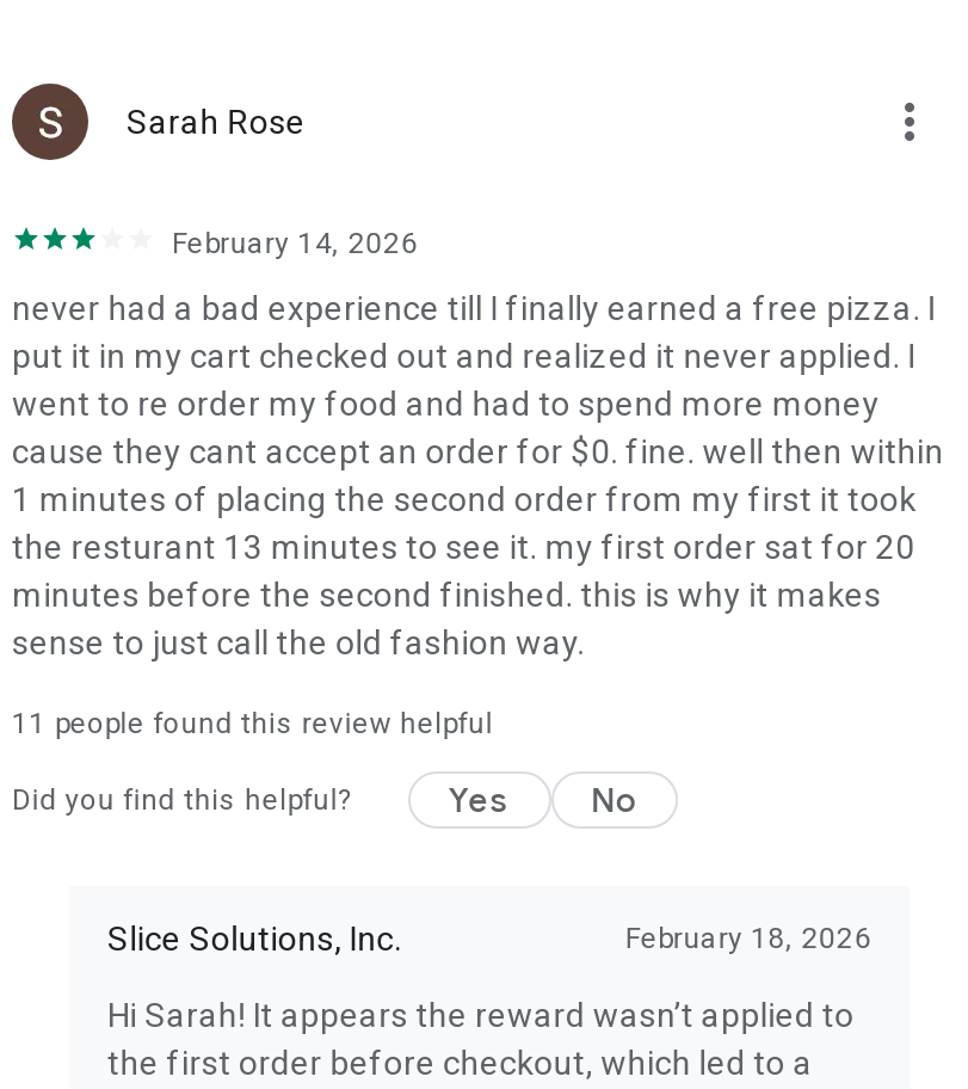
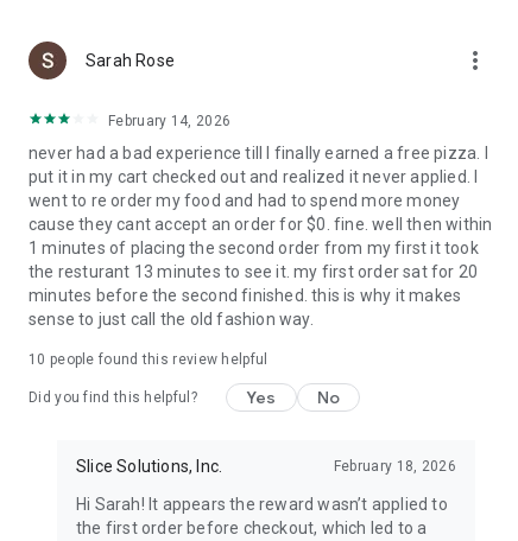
- 11 people found this review helpful
+ 10 people found this review helpful
